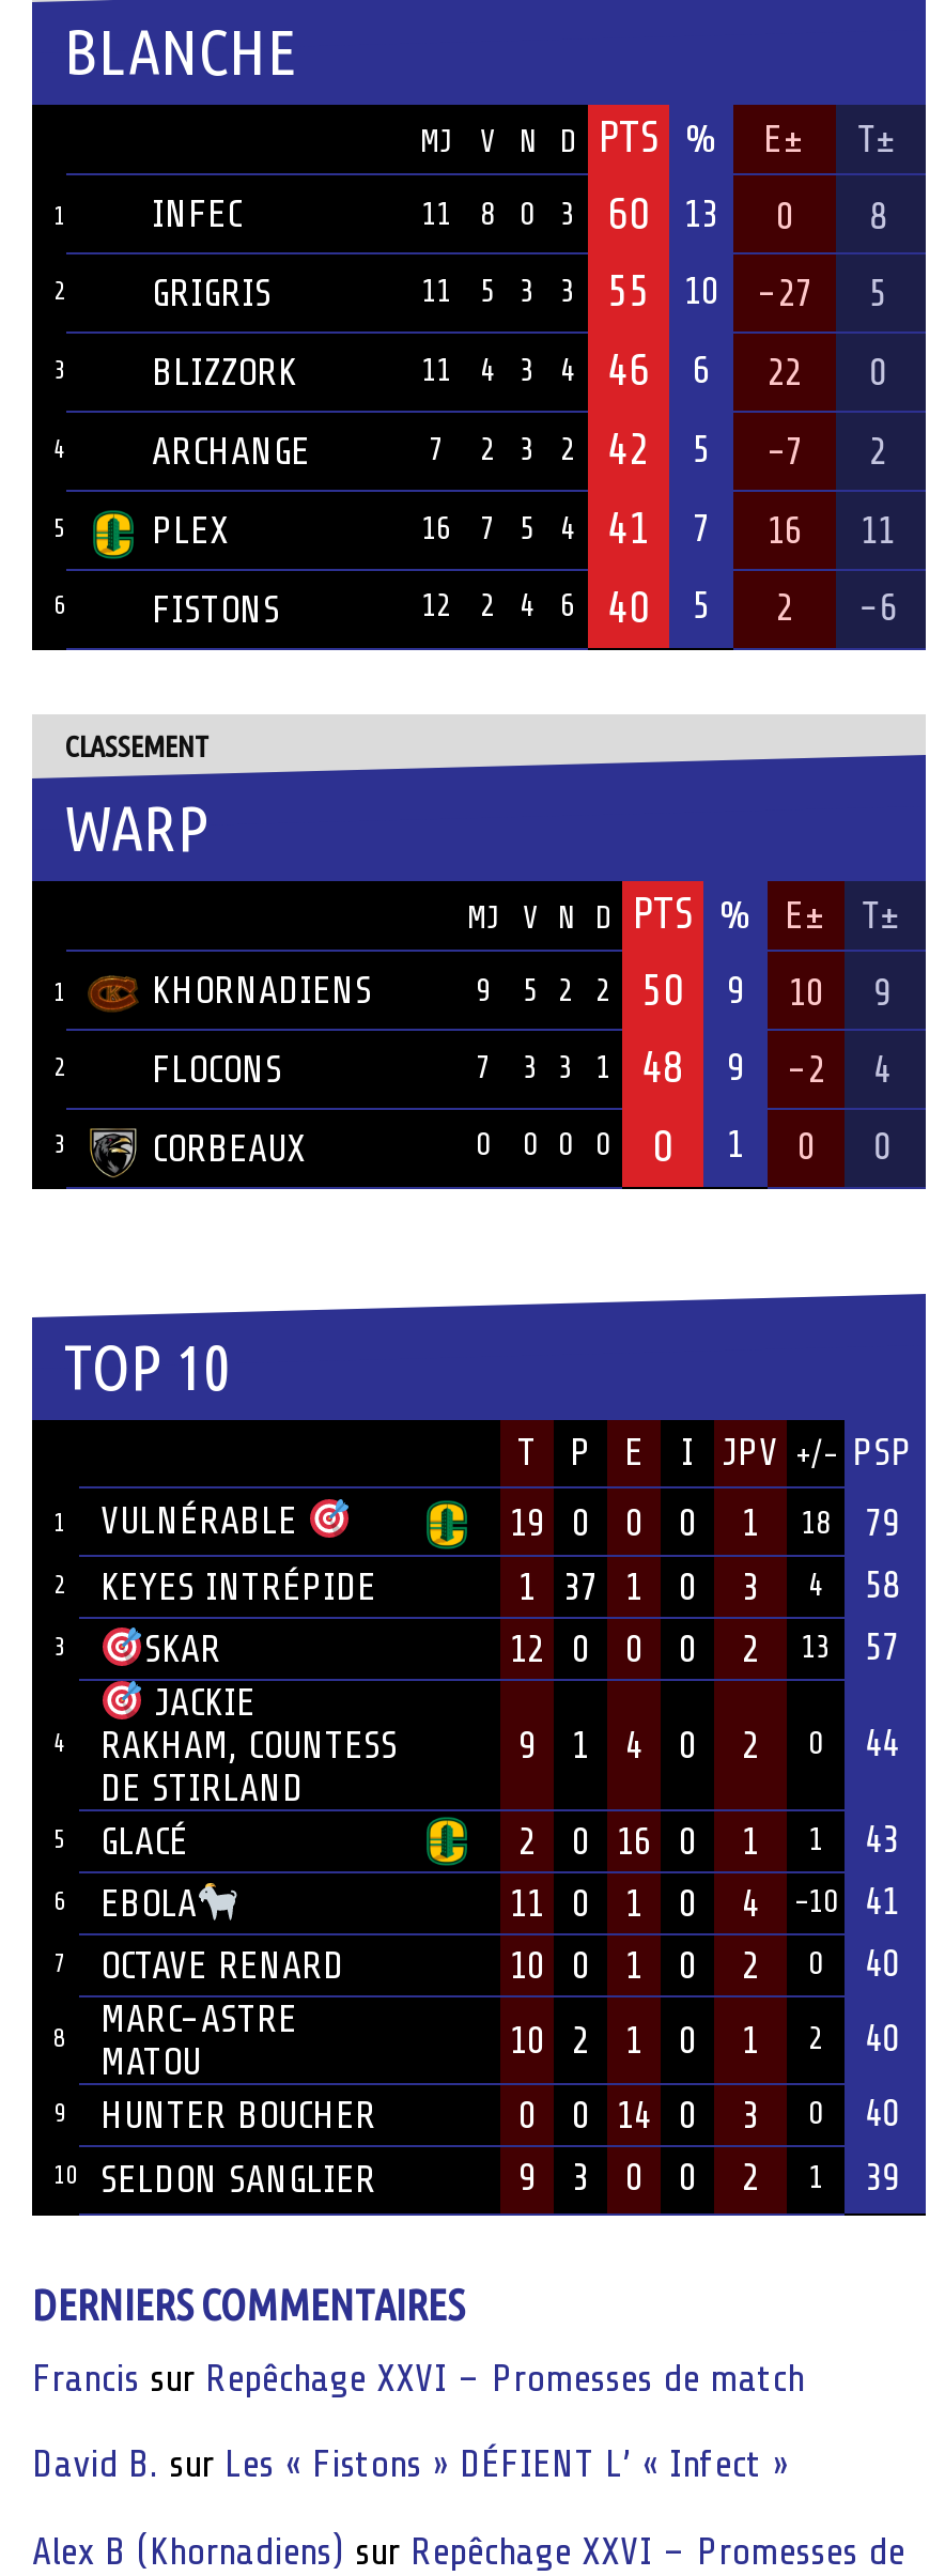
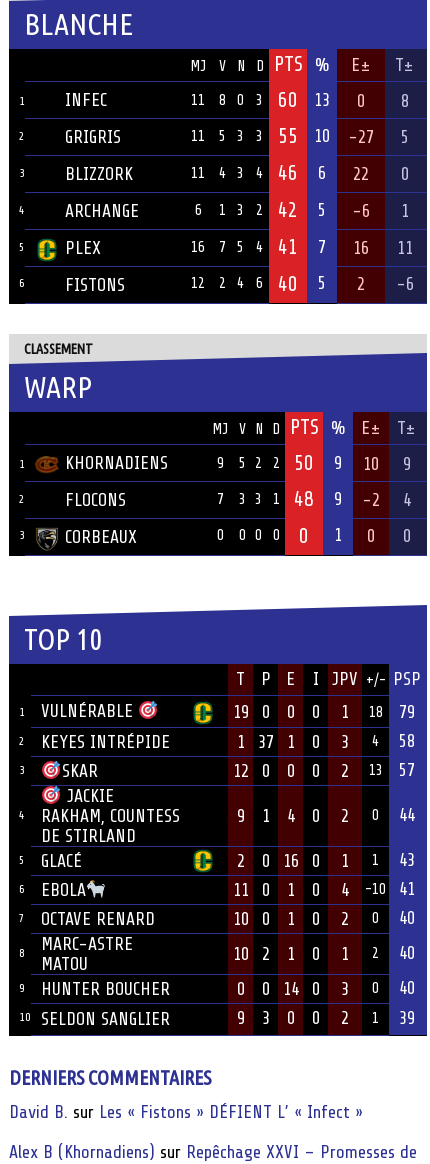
- 7
+ 6

- 2
+ 1

- -7
+ -6

- 2
+ 1

- Francis sur Repêchage XXVI – Promesses de match
